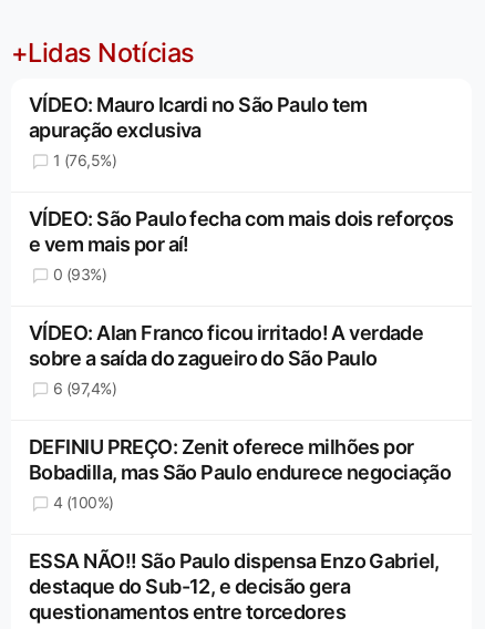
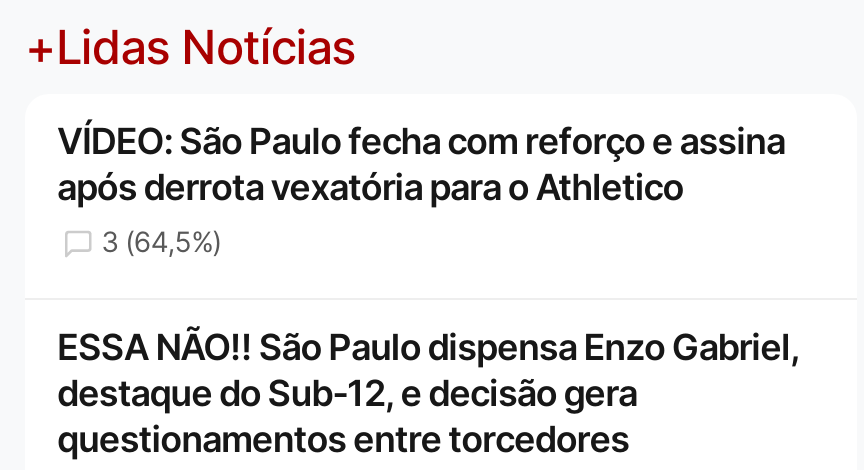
- VÍDEO: Mauro Icardi no São Paulo tem
- apuração exclusiva
- 1 (76,5%)
- VÍDEO: São Paulo fecha com mais dois reforços
- e vem mais por aí!
- 0 (93%)
- VÍDEO: Alan Franco ficou irritado! A verdade
- sobre a saída do zagueiro do São Paulo
- 6 (97,4%)
- DEFINIU PREÇO: Zenit oferece milhões por
- Bobadilla, mas São Paulo endurece negociação
- 4 (100%)
+ VÍDEO: São Paulo fecha com reforço e assina
+ após derrota vexatória para o Athletico
+ 3 (64,5%)
